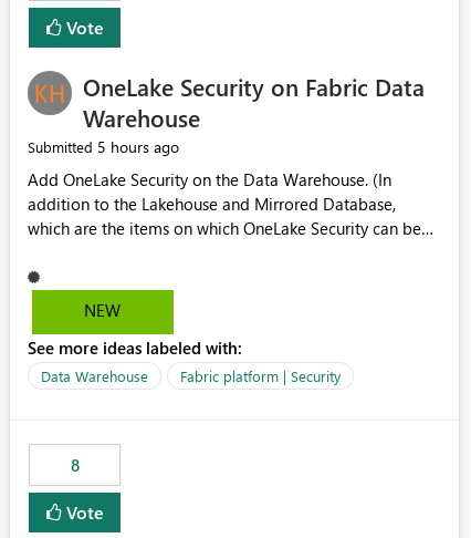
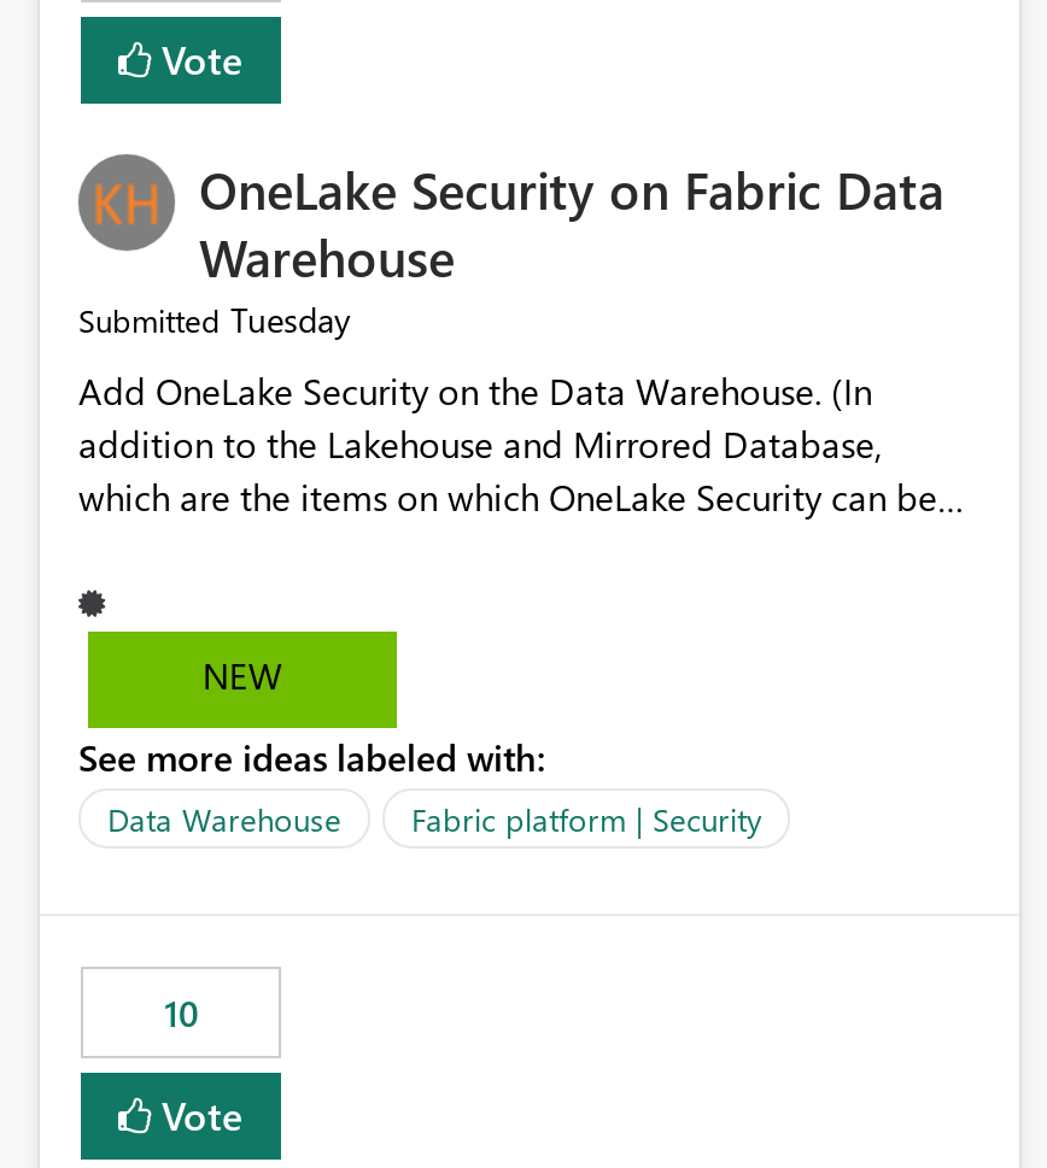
- Submitted 5 hours ago
+ Submitted Tuesday

- 8
+ 10
